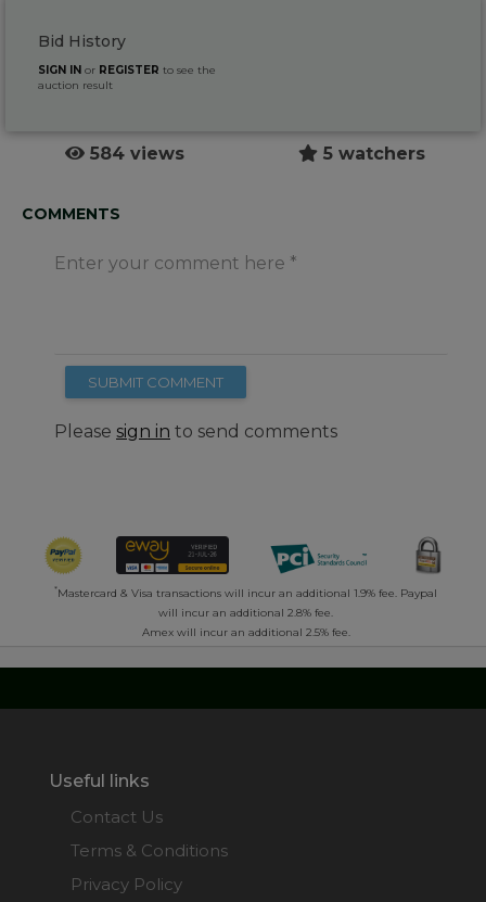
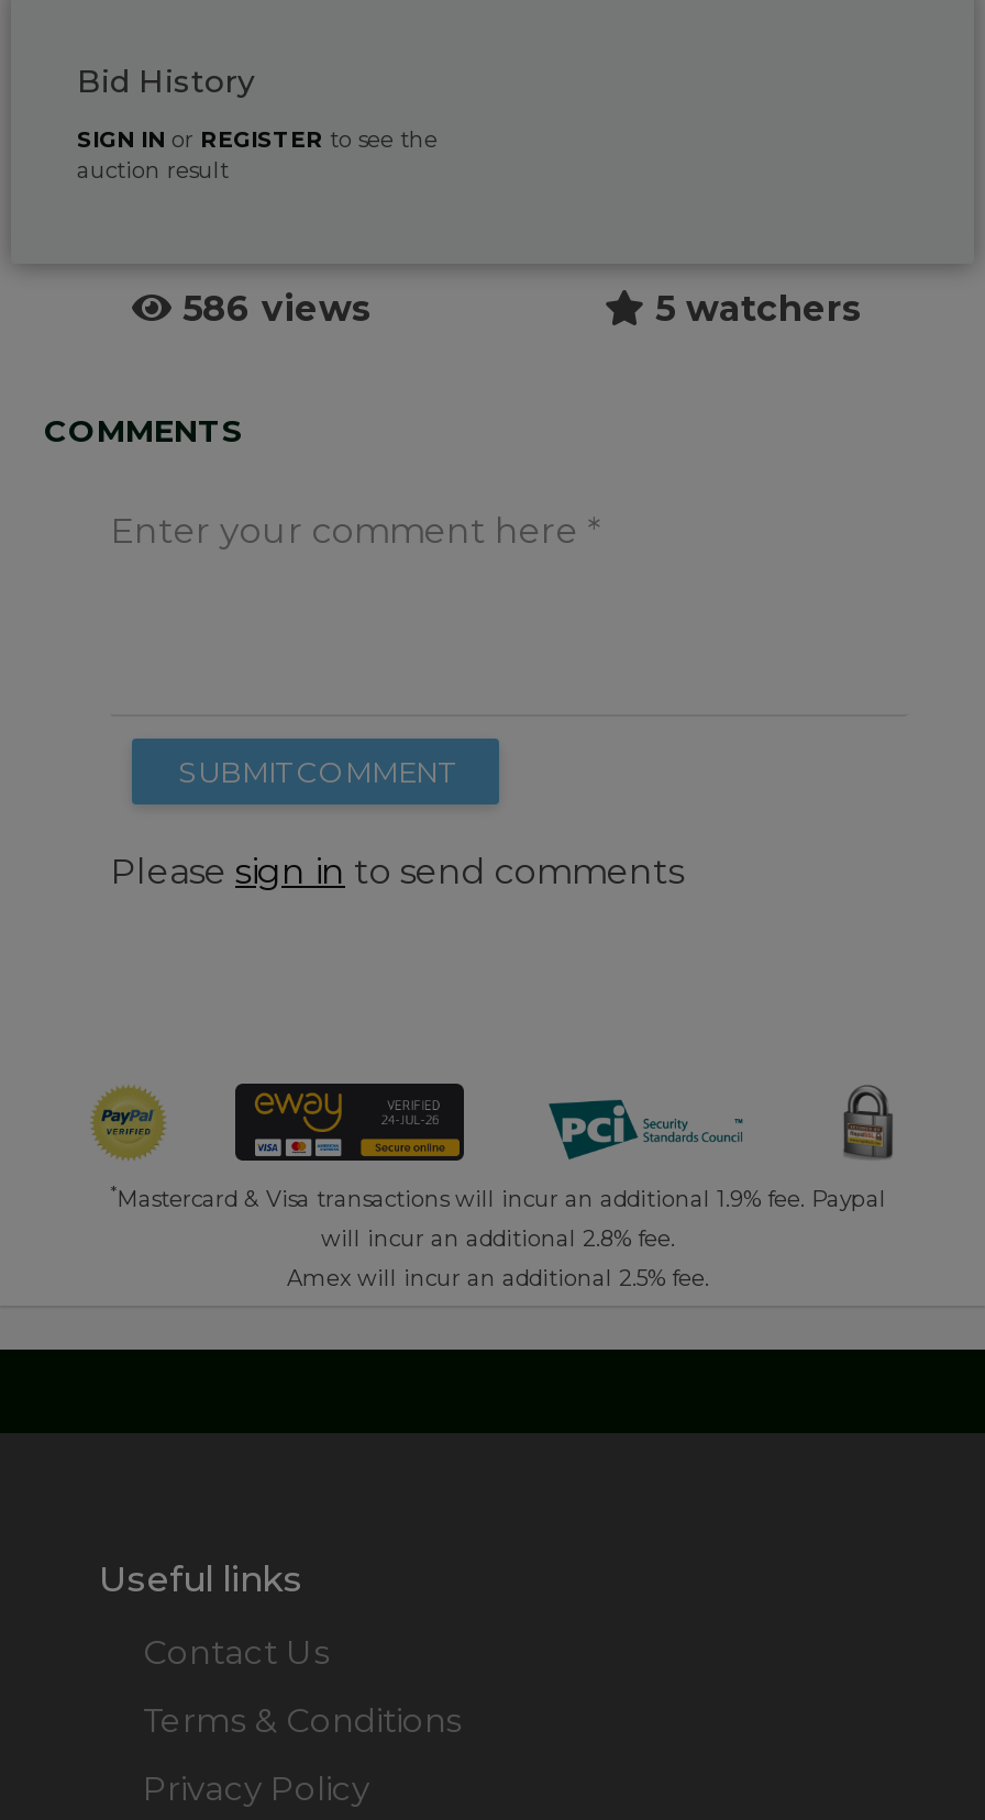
- 584 views
+ 586 views
